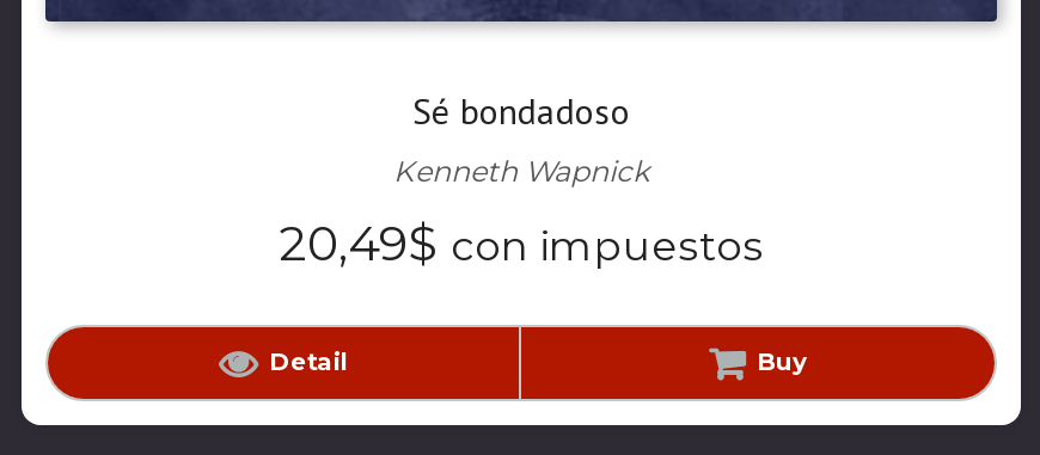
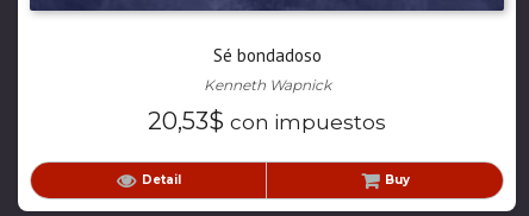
- 20,49$ con impuestos
+ 20,53$ con impuestos
